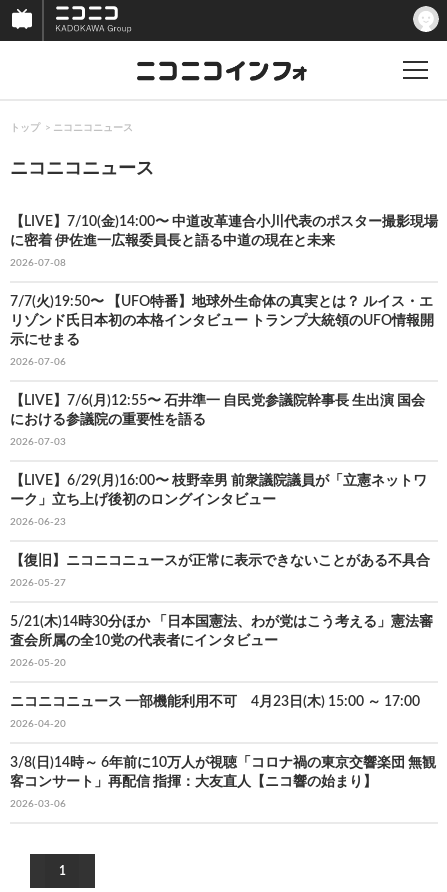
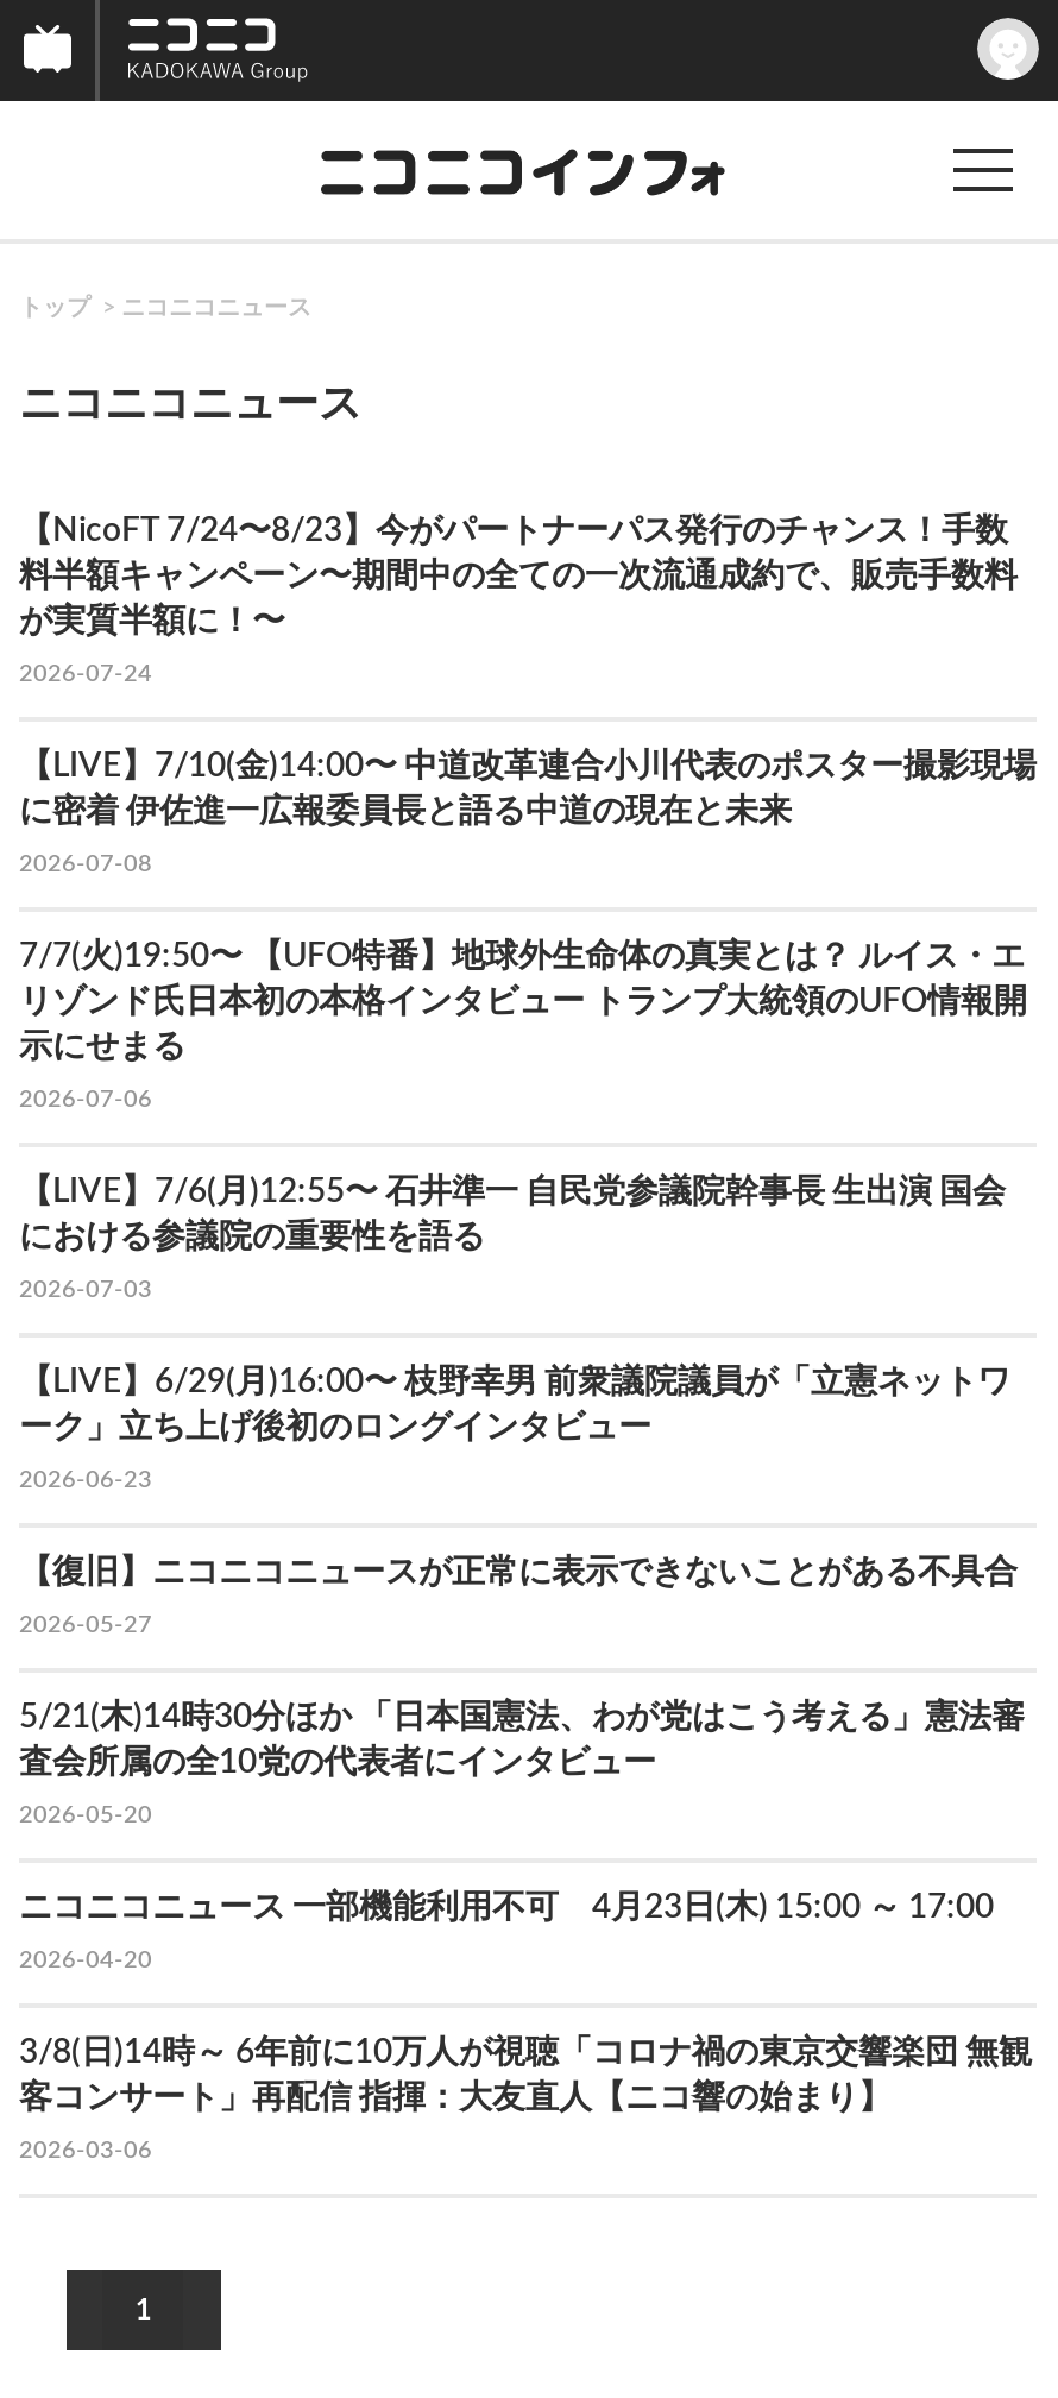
+ 【NicoFT 7/24〜8/23】今がパートナーパス発行のチャンス！手数
+ 料半額キャンペーン〜期間中の全ての一次流通成約で、販売手数料
+ が実質半額に！〜
+ 2026-07-24
